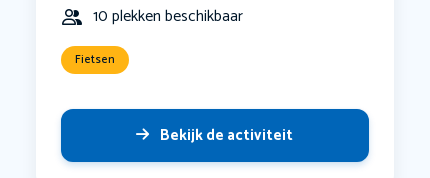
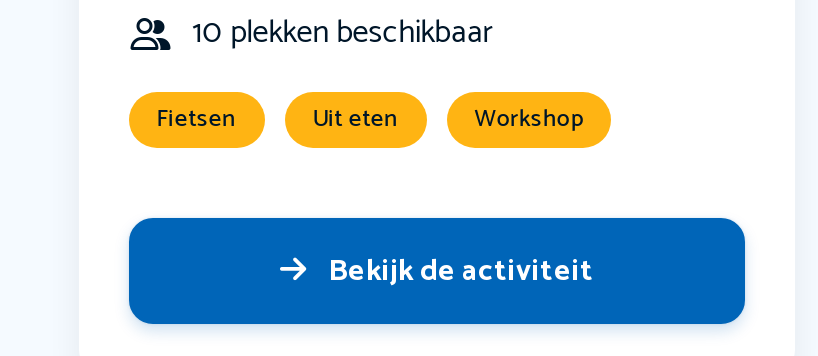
+ Uit eten
+ Workshop
